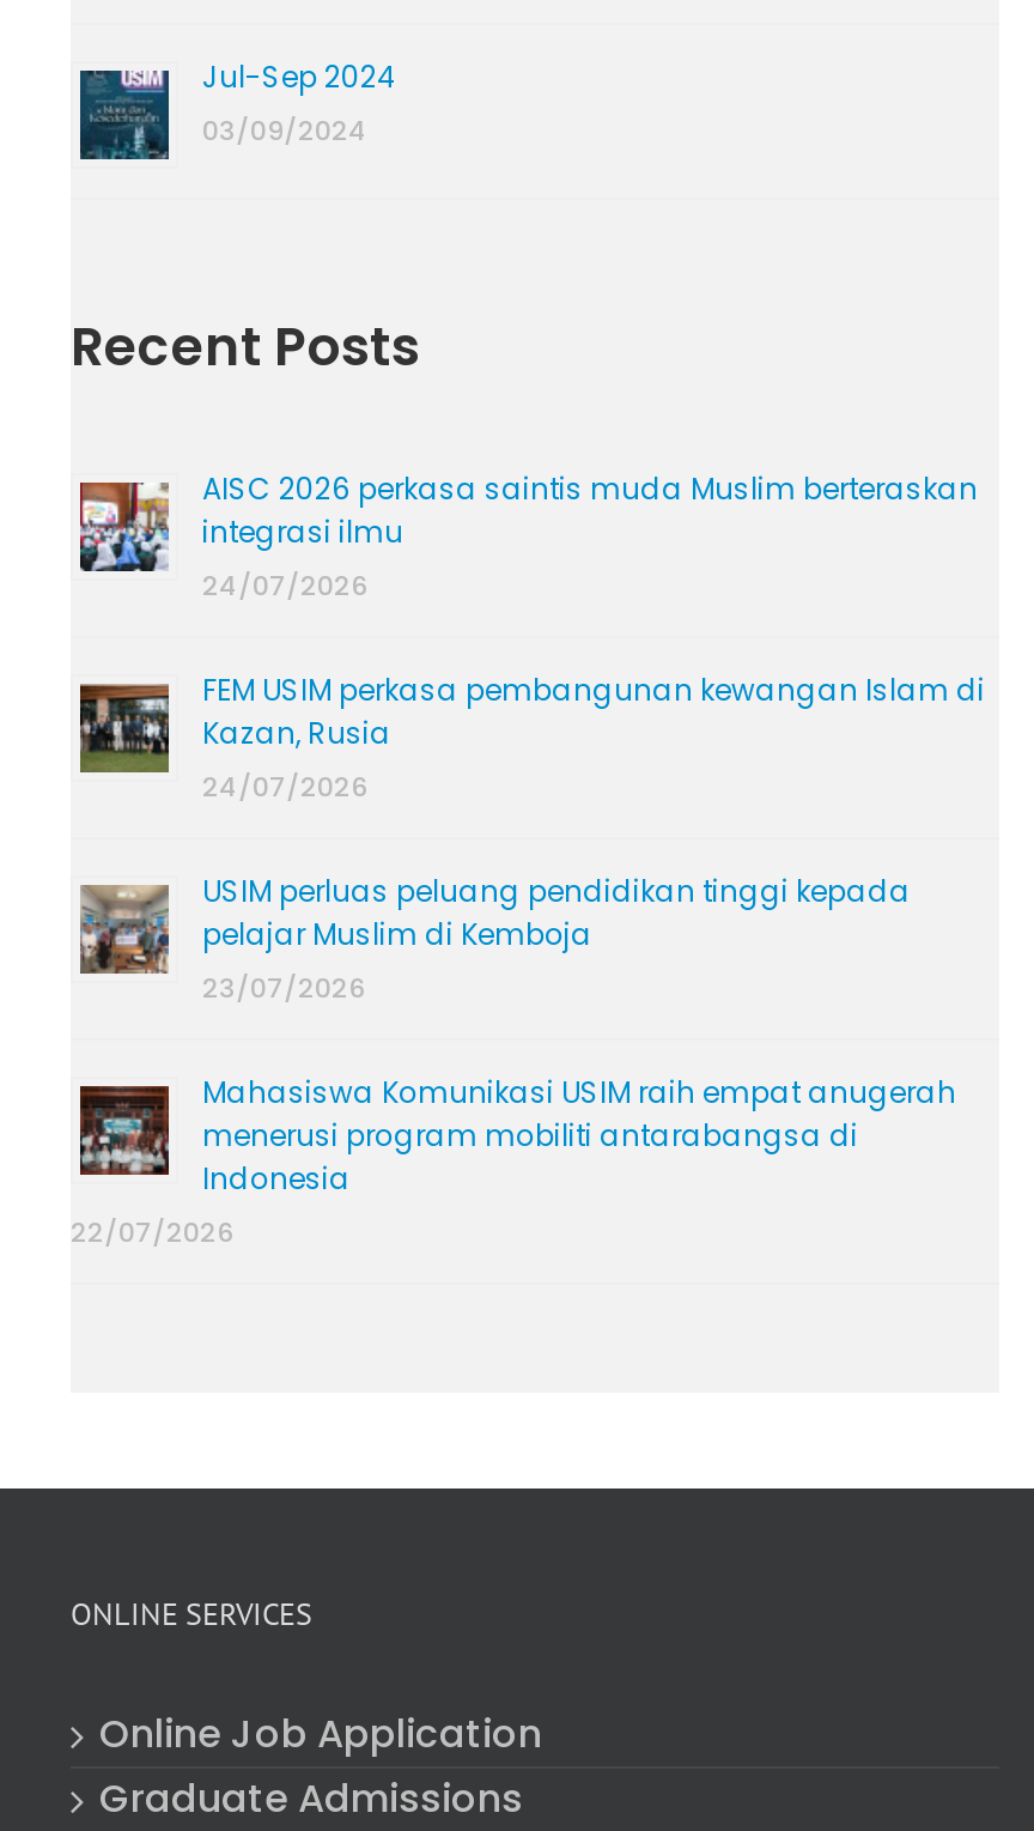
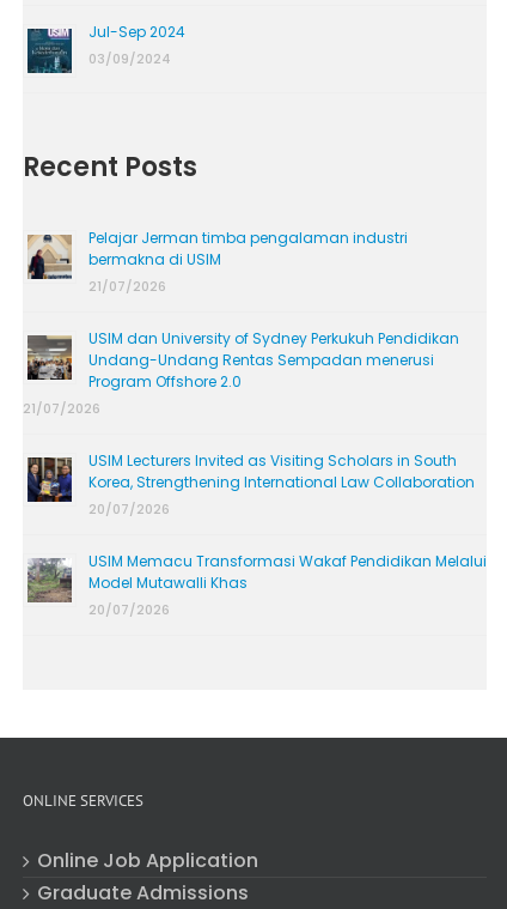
- [image]
- AISC 2026 perkasa saintis muda Muslim berteraskan
- integrasi ilmu
- 24/07/2026
+ [image]
+ Pelajar Jerman timba pengalaman industri
+ bermakna di USIM
+ 21/07/2026

- [image]
- FEM USIM perkasa pembangunan kewangan Islam di
- Kazan, Rusia
- 24/07/2026
+ [image]
+ USIM dan University of Sydney Perkukuh Pendidikan
+ Undang-Undang Rentas Sempadan menerusi
+ Program Offshore 2.0
+ 21/07/2026

- [image]
- USIM perluas peluang pendidikan tinggi kepada
- pelajar Muslim di Kemboja
- 23/07/2026
+ [image]
+ USIM Lecturers Invited as Visiting Scholars in South
+ Korea, Strengthening International Law Collaboration
+ 20/07/2026

- [image]
- Mahasiswa Komunikasi USIM raih empat anugerah
- menerusi program mobiliti antarabangsa di
- Indonesia
- 22/07/2026
+ [image]
+ USIM Memacu Transformasi Wakaf Pendidikan Melalui
+ Model Mutawalli Khas
+ 20/07/2026
